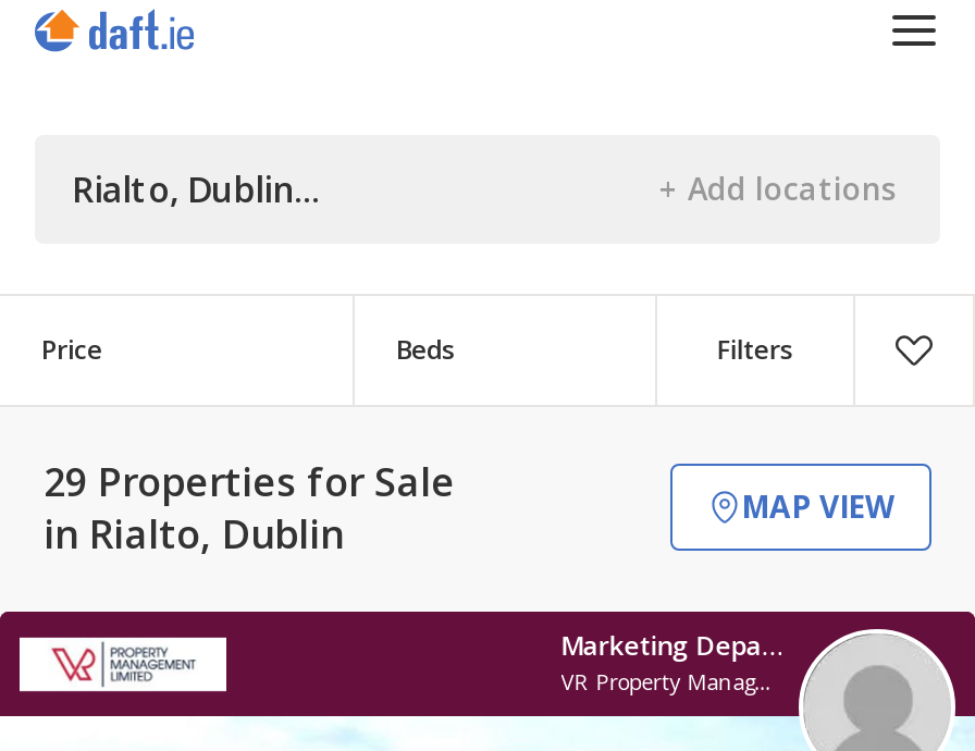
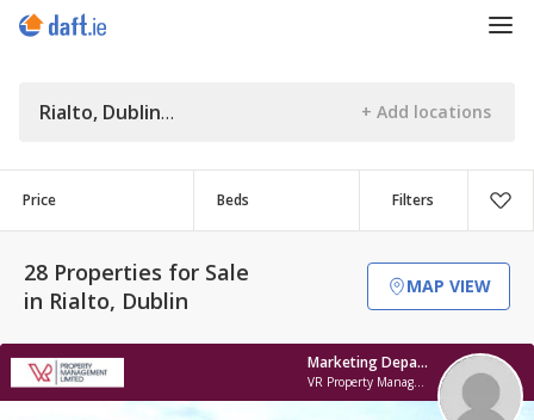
- 29 Properties for Sale
+ 28 Properties for Sale
